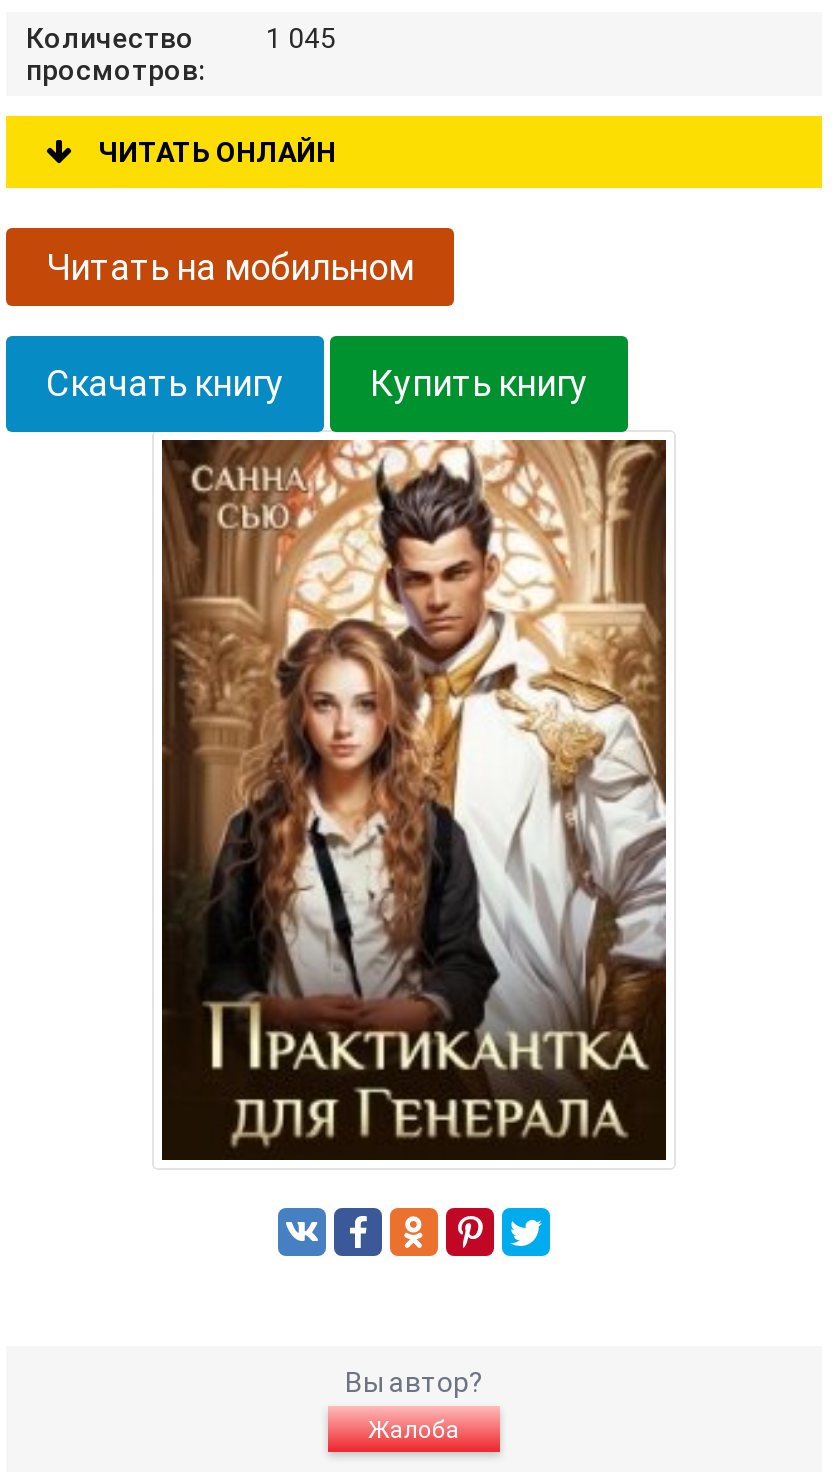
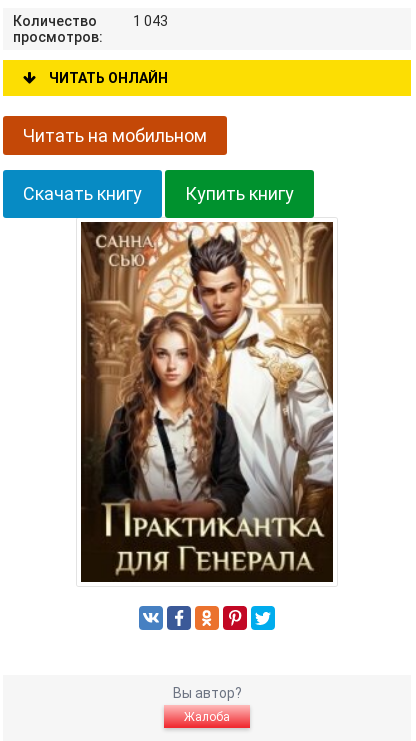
- 1 045
+ 1 043
